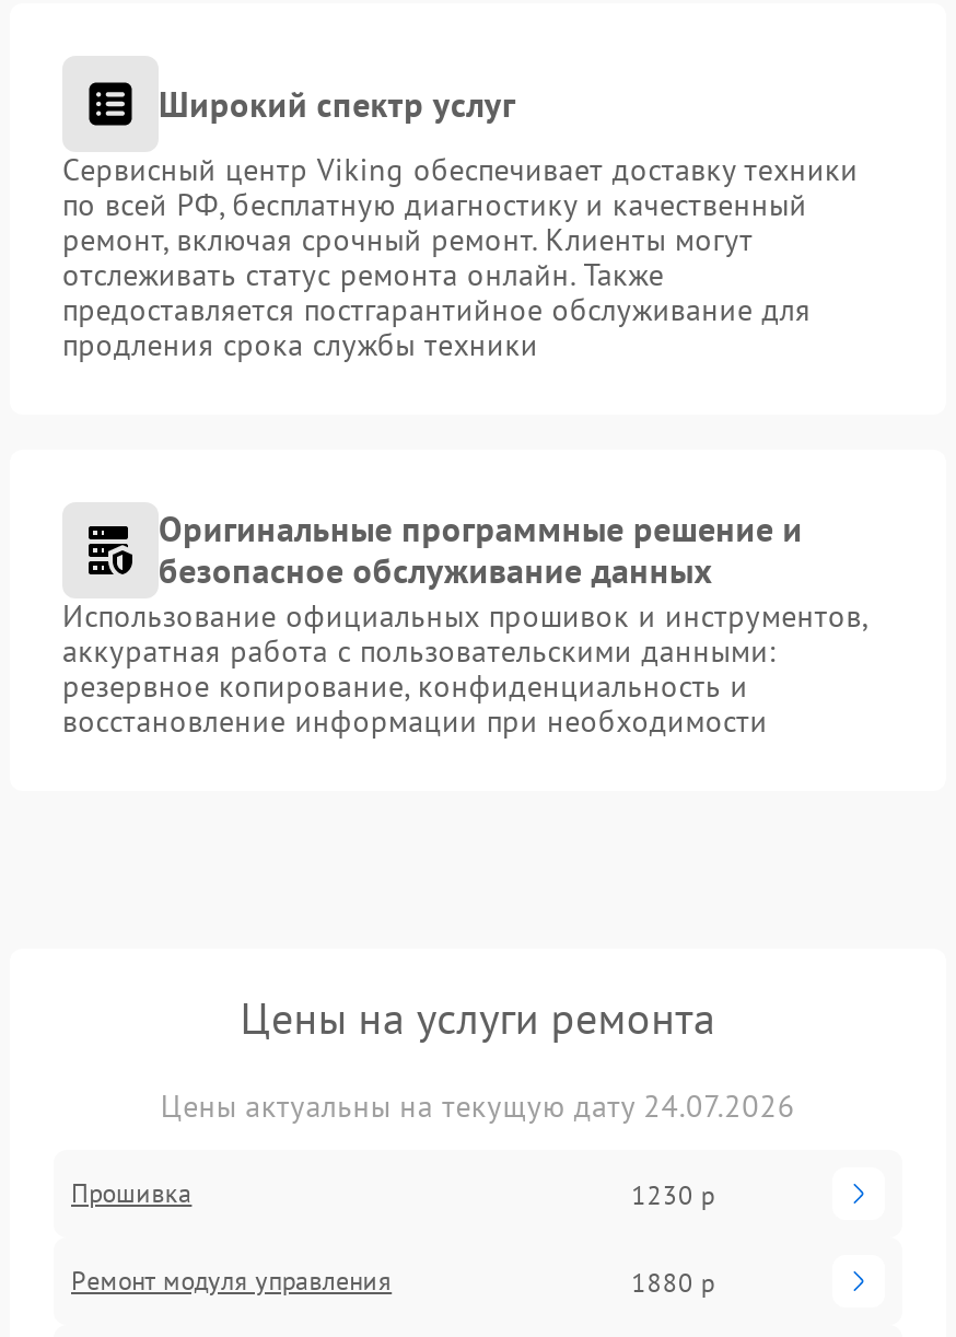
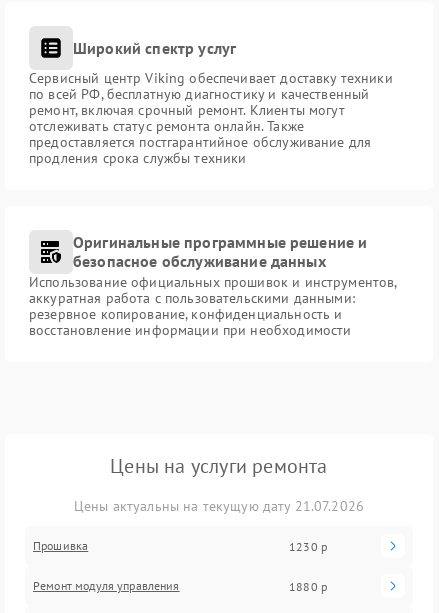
- Цены актуальны на текущую дату 24.07.2026
+ Цены актуальны на текущую дату 21.07.2026
